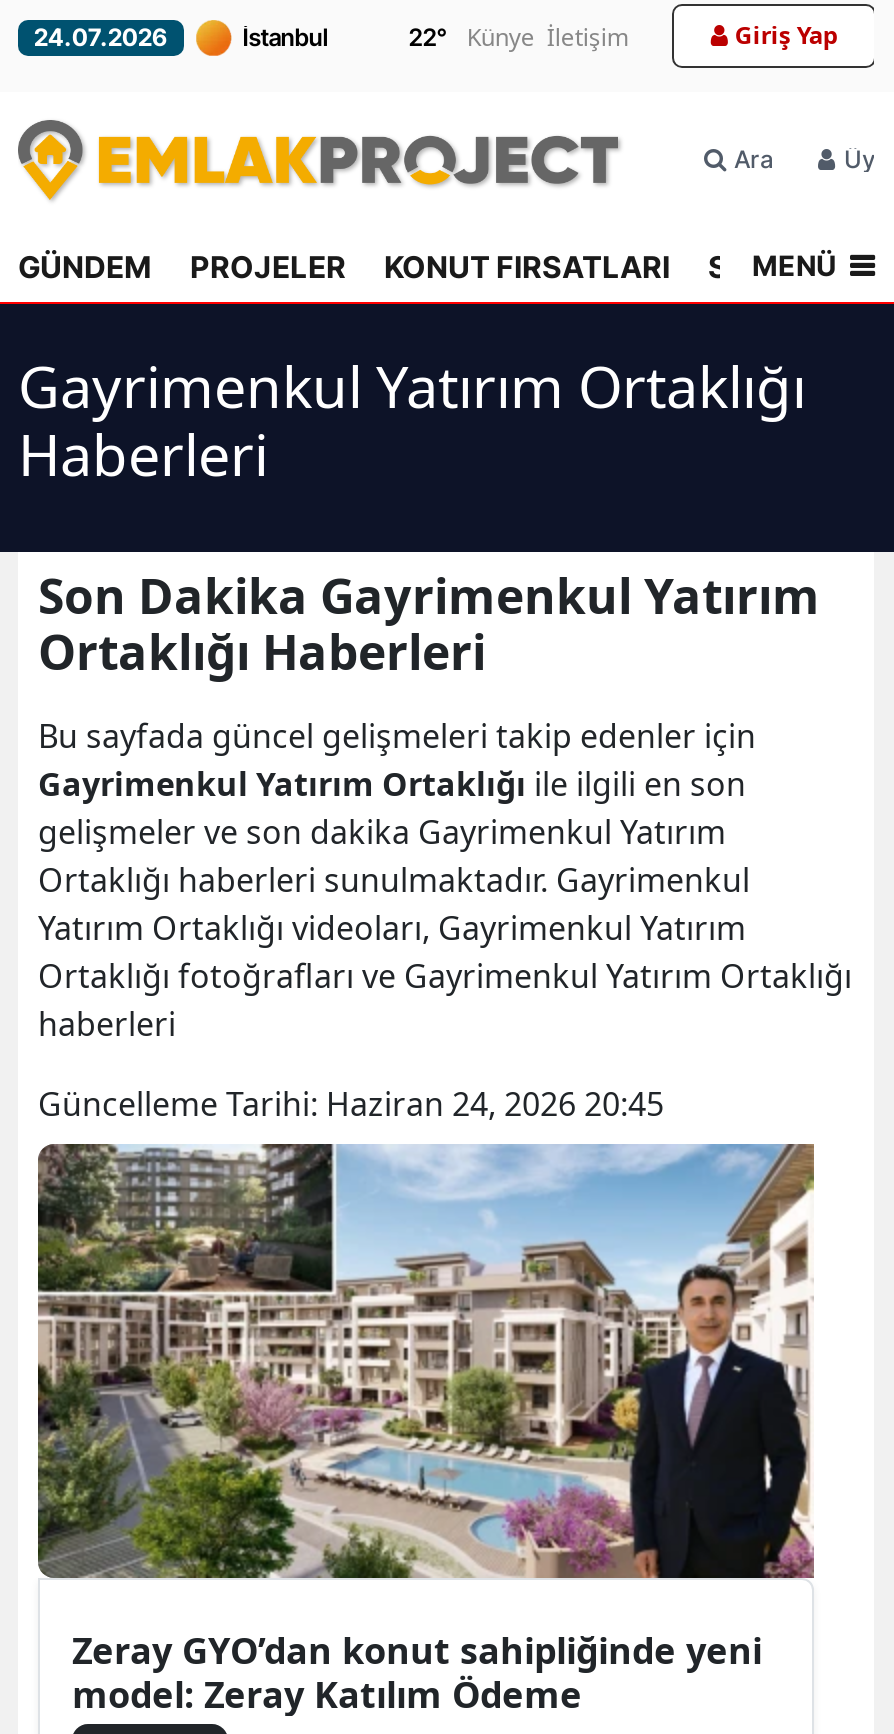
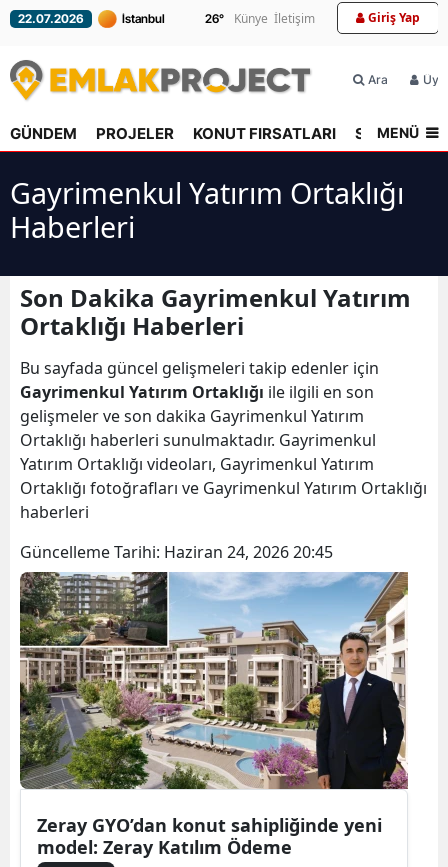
- 24.07.2026
+ 22.07.2026

- 22° Künye İletişim
+ 26° Künye İletişim
